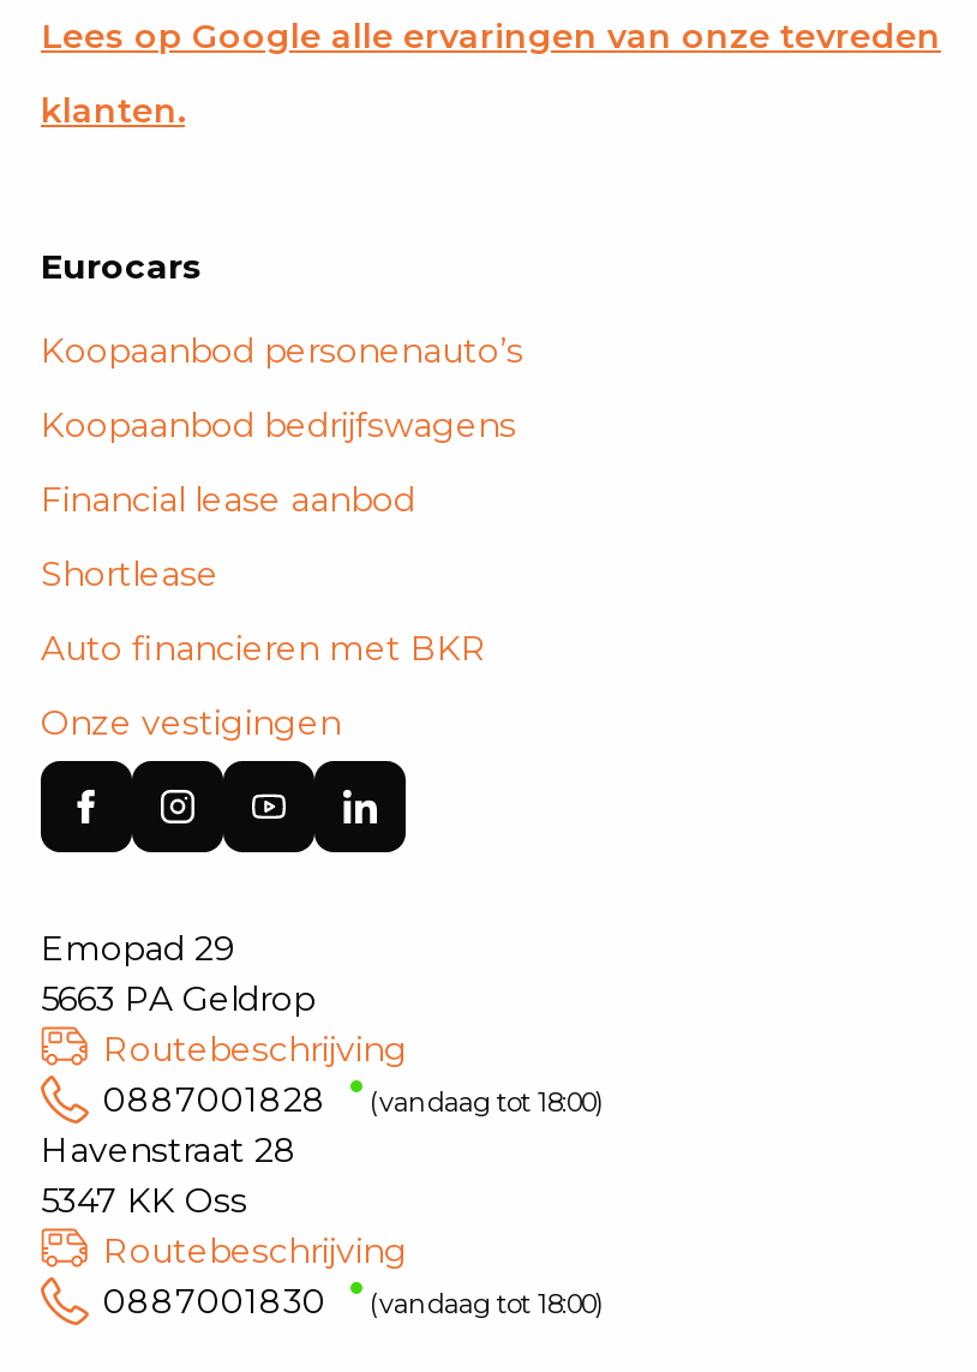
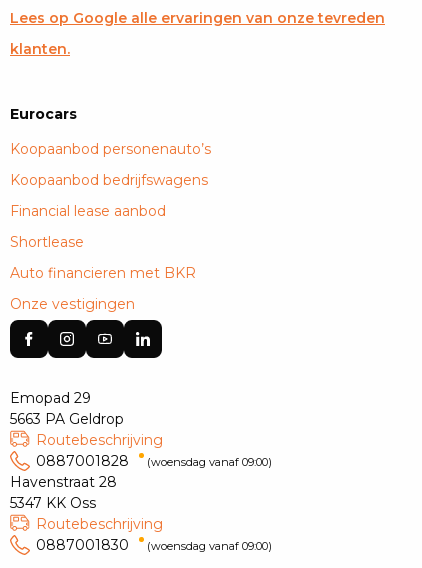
- (vandaag tot 18:00)
+ (woensdag vanaf 09:00)

- (vandaag tot 18:00)
+ (woensdag vanaf 09:00)
